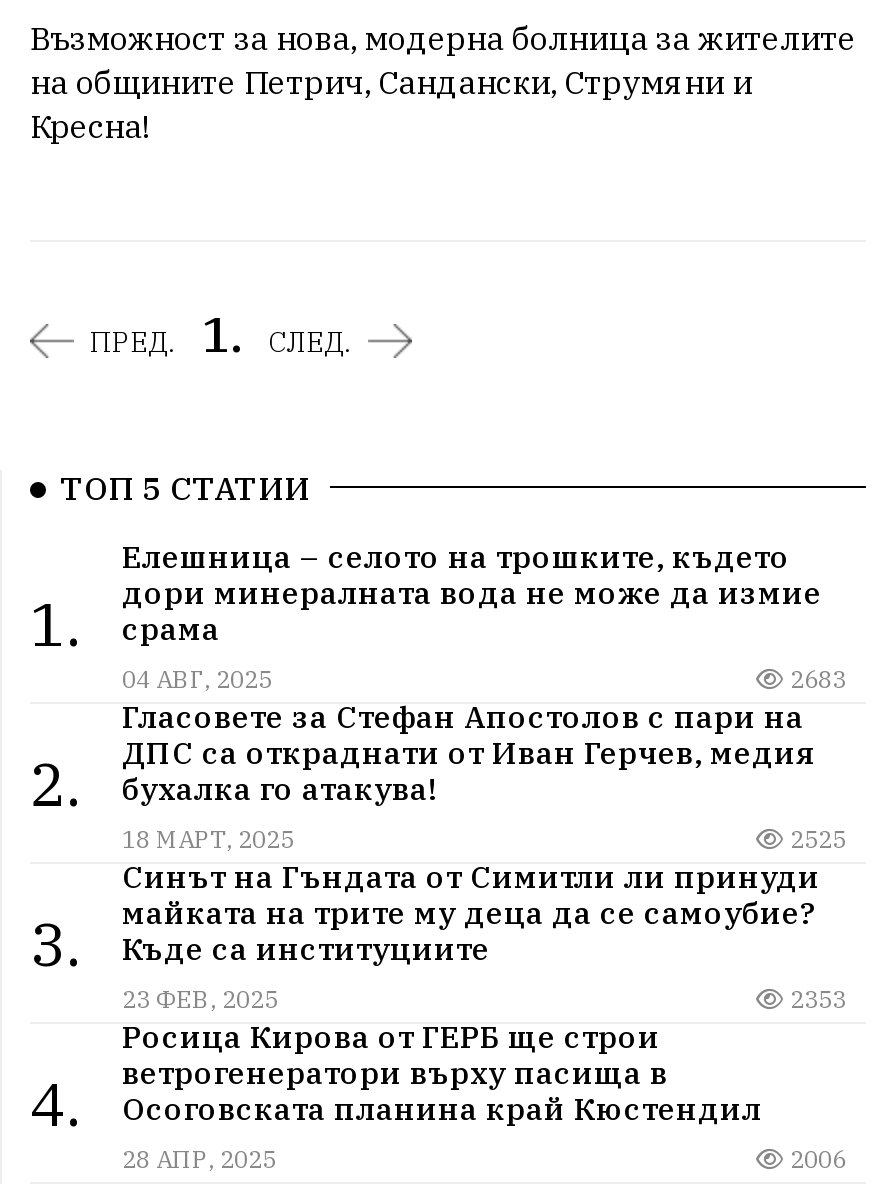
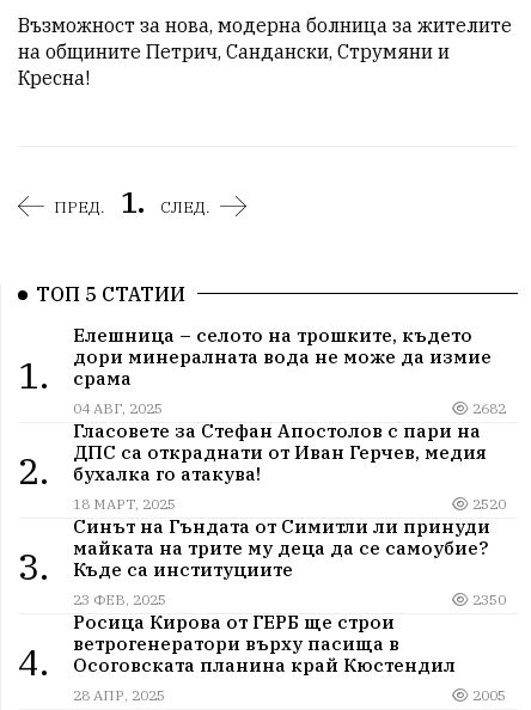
- 2683
+ 2682

- 2525
+ 2520

- 2353
+ 2350

- 2006
+ 2005
